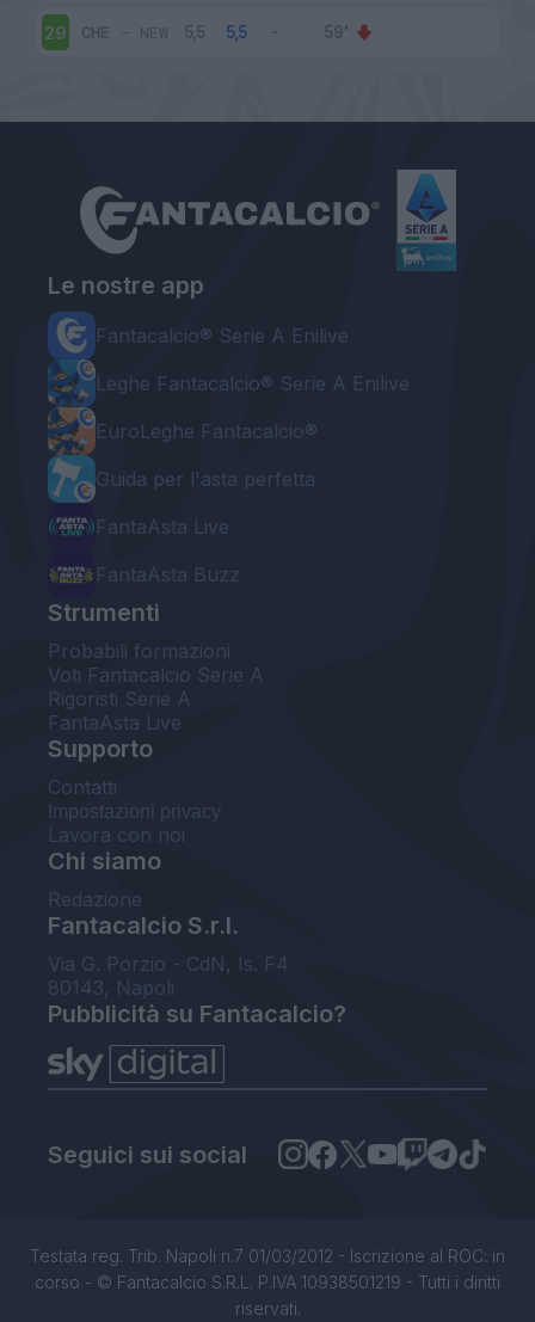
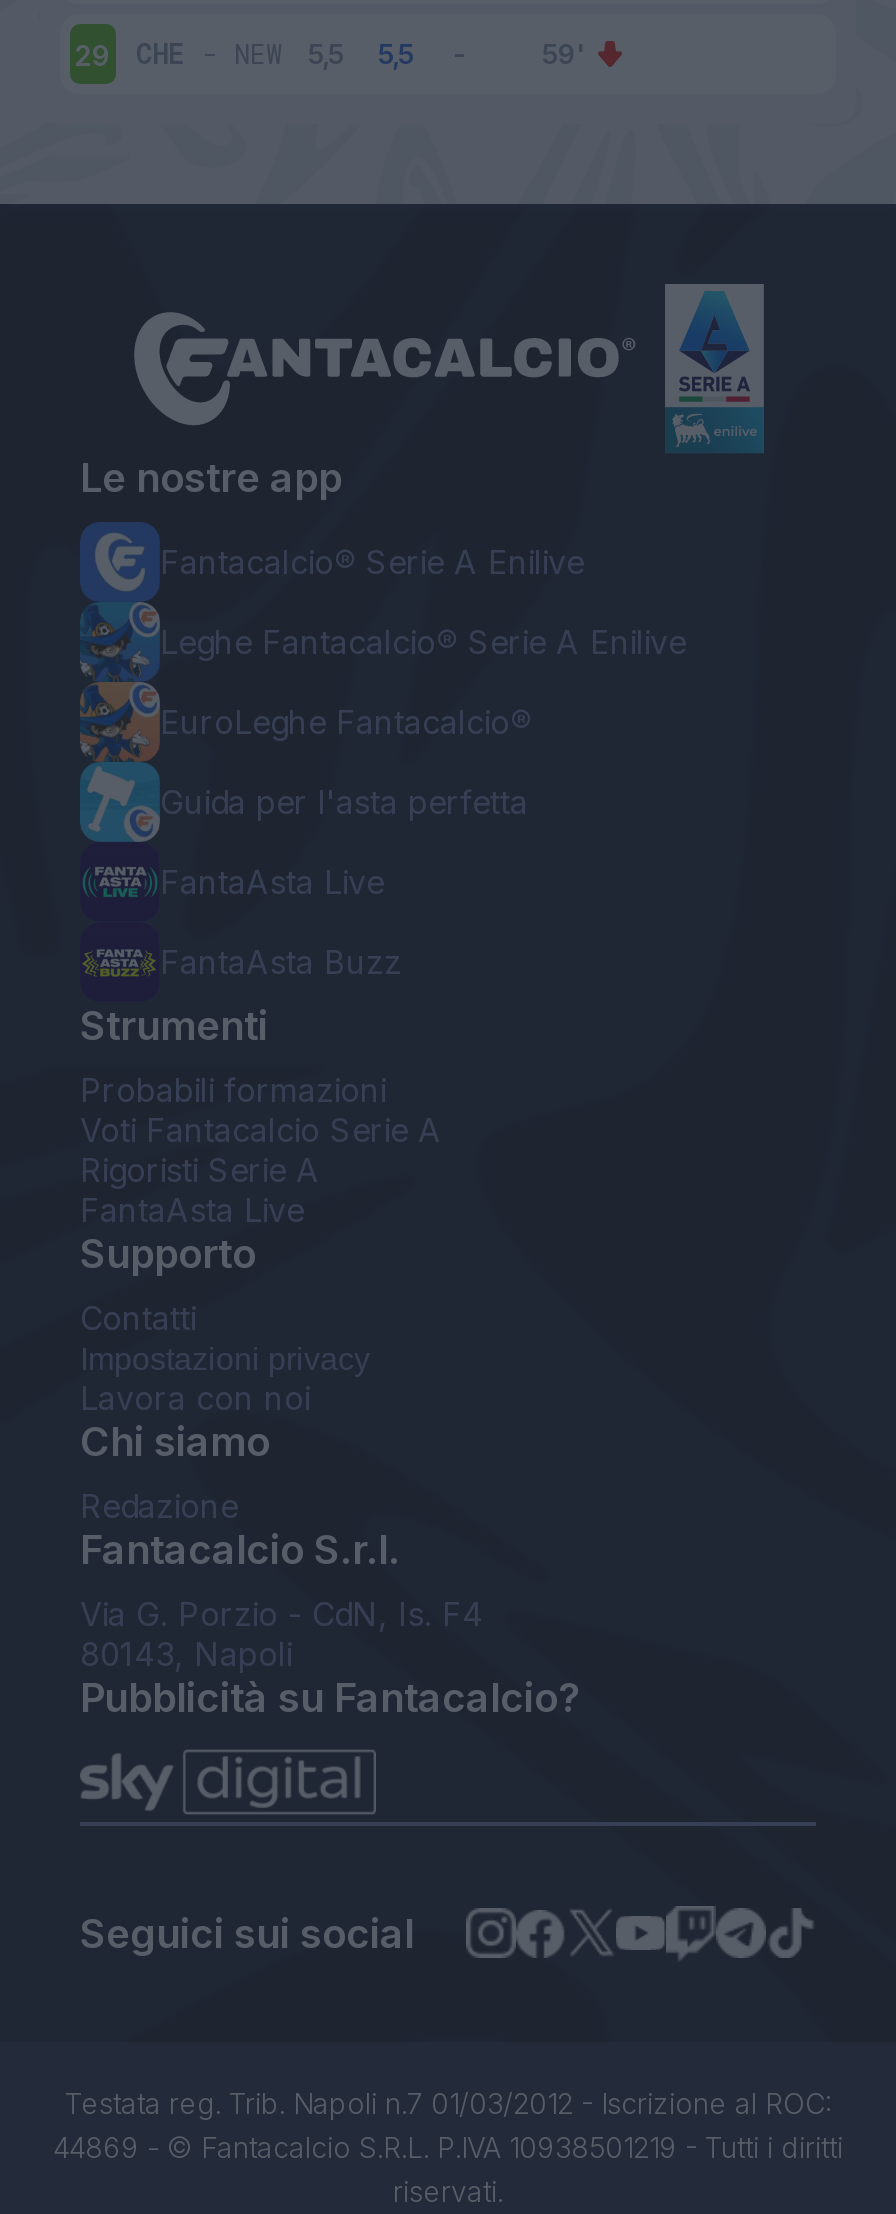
- Testata reg. Trib. Napoli n.7 01/03/2012 - Iscrizione al ROC: in
- corso - © Fantacalcio S.R.L. P.IVA 10938501219 - Tutti i diritti
+ Testata reg. Trib. Napoli n.7 01/03/2012 - Iscrizione al ROC:
+ 44869 - © Fantacalcio S.R.L. P.IVA 10938501219 - Tutti i diritti
